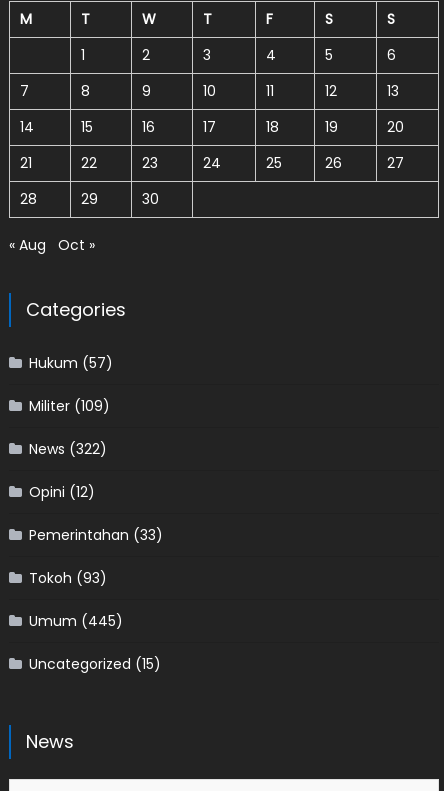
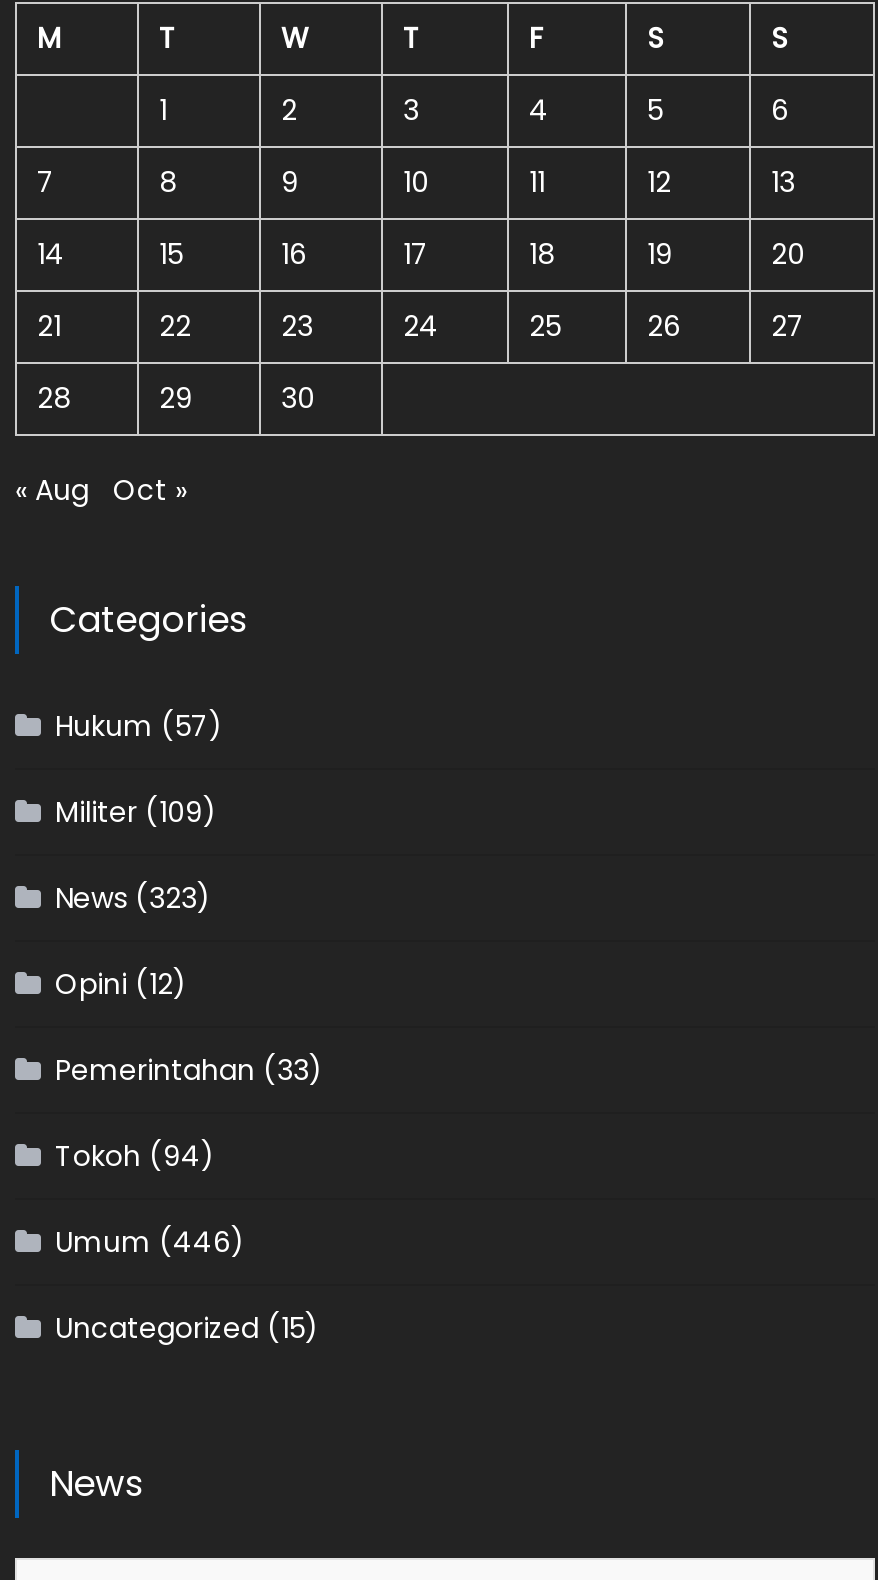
- News (322)
+ News (323)

- Tokoh (93)
+ Tokoh (94)

- Umum (445)
+ Umum (446)
